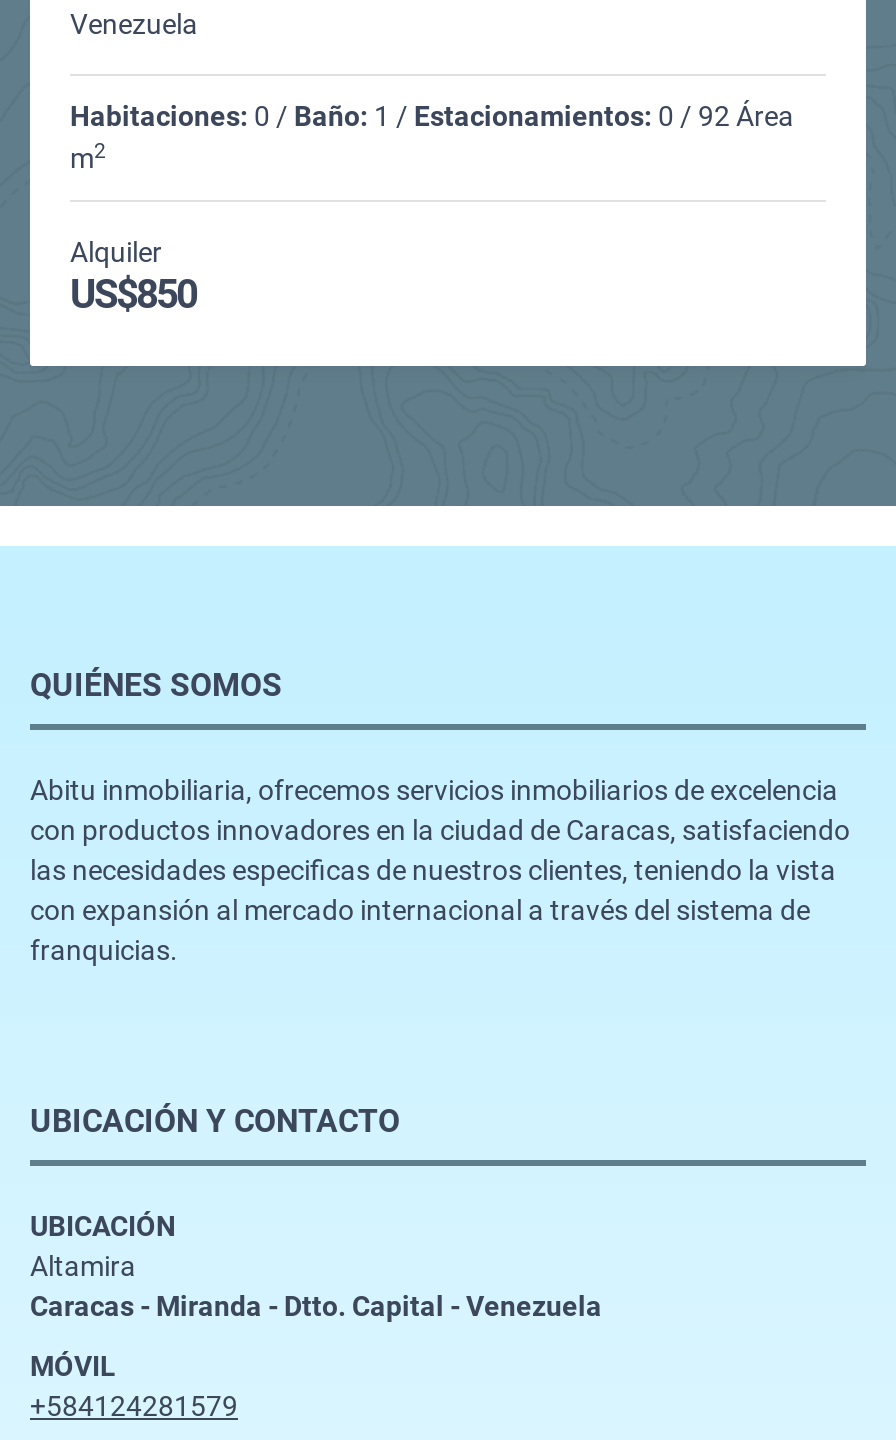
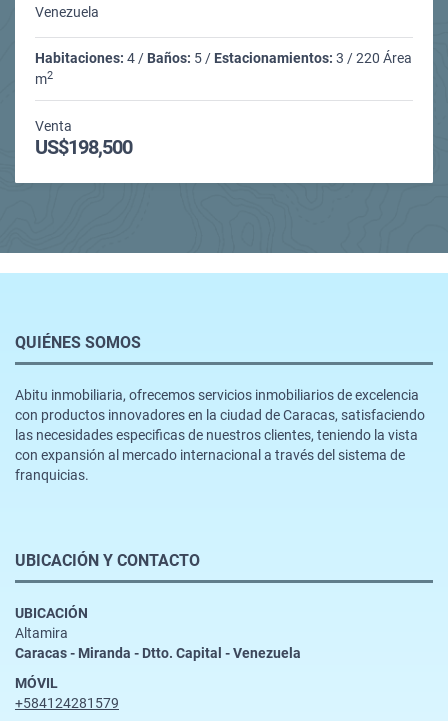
- Habitaciones: 0 / Baño: 1 / Estacionamientos: 0 / 92 Área
+ Habitaciones: 4 / Baños: 5 / Estacionamientos: 3 / 220 Área

- Alquiler
- US$850
+ Venta
+ US$198,500
